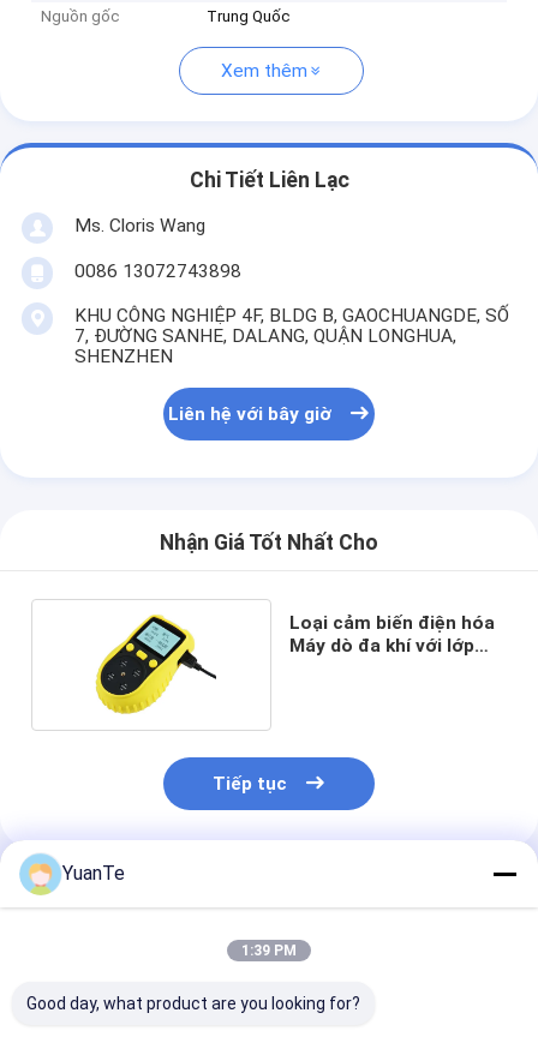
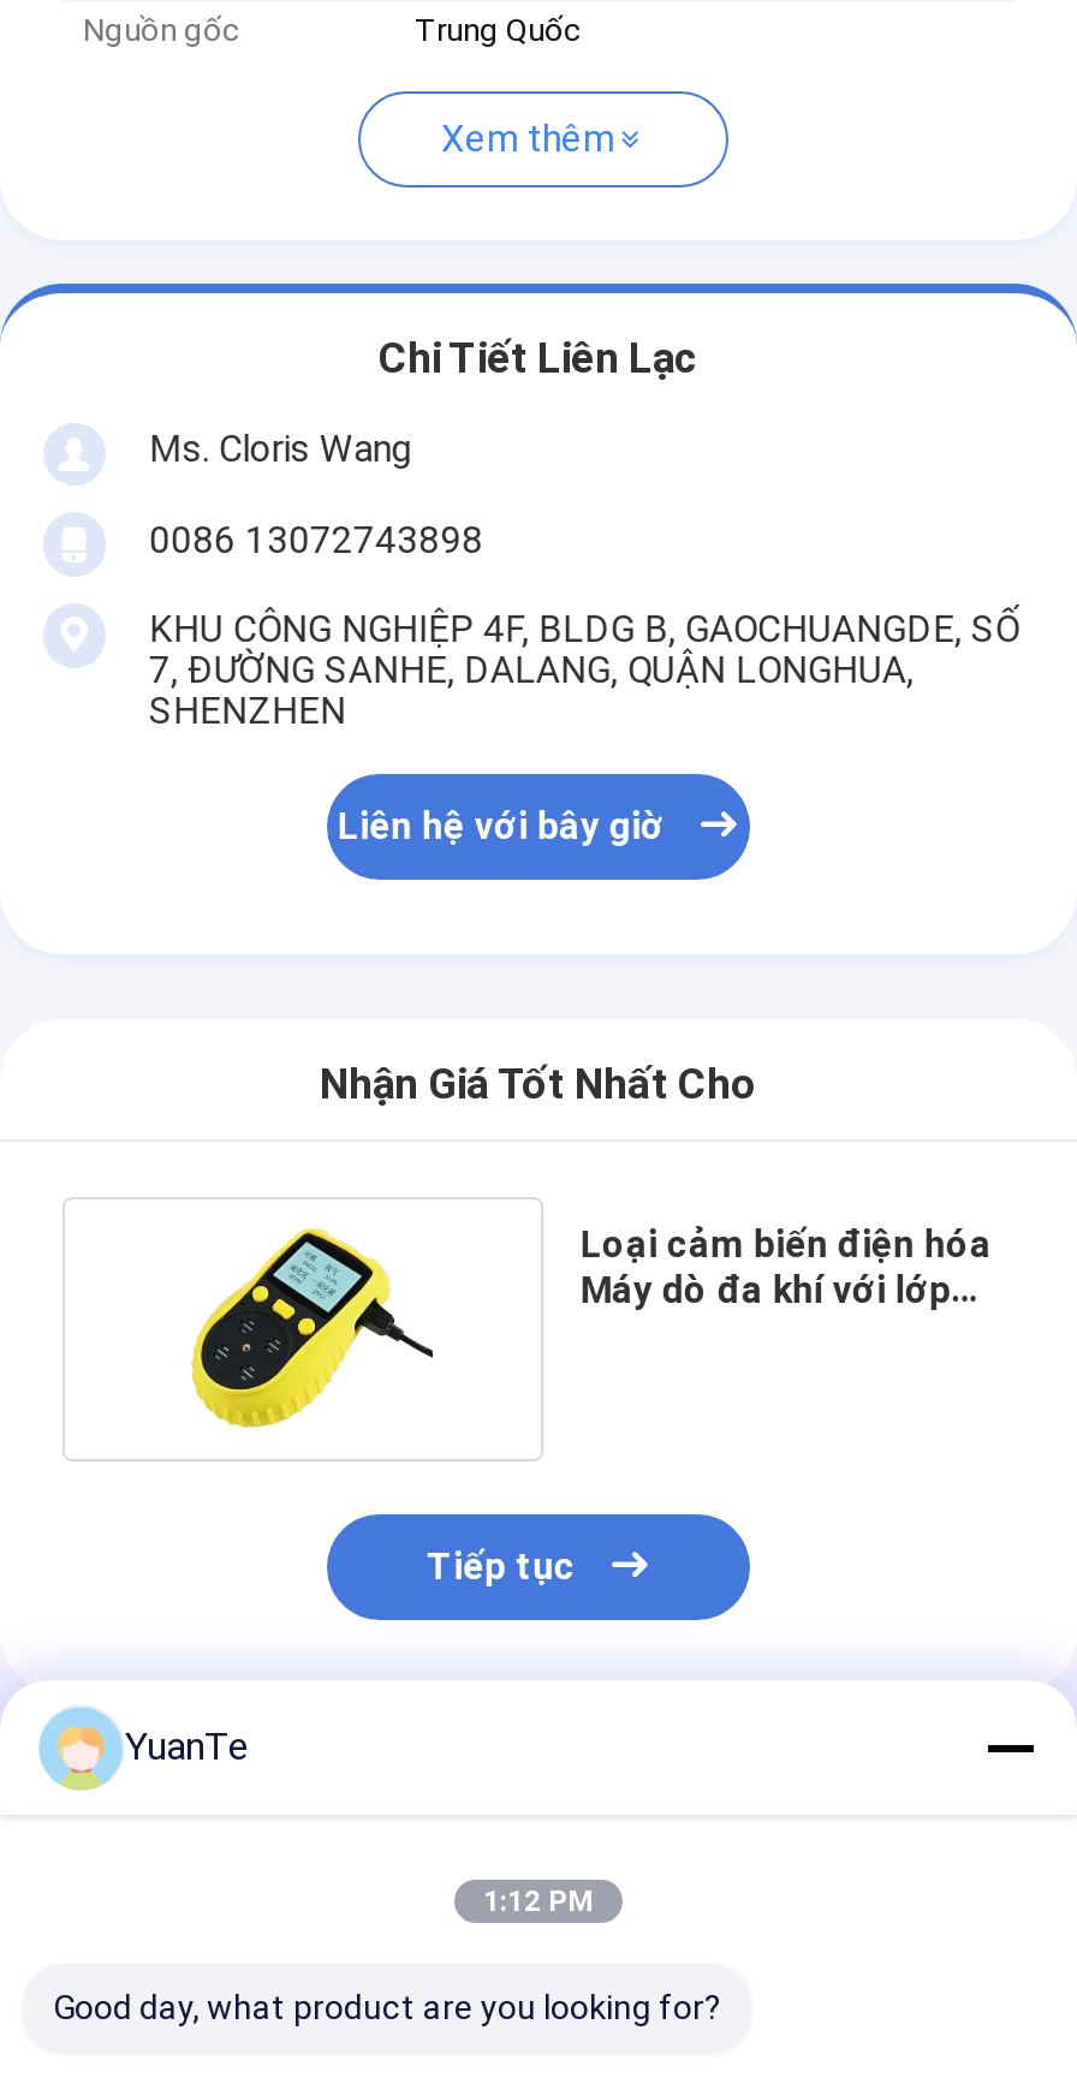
- 1:39 PM
+ 1:12 PM
